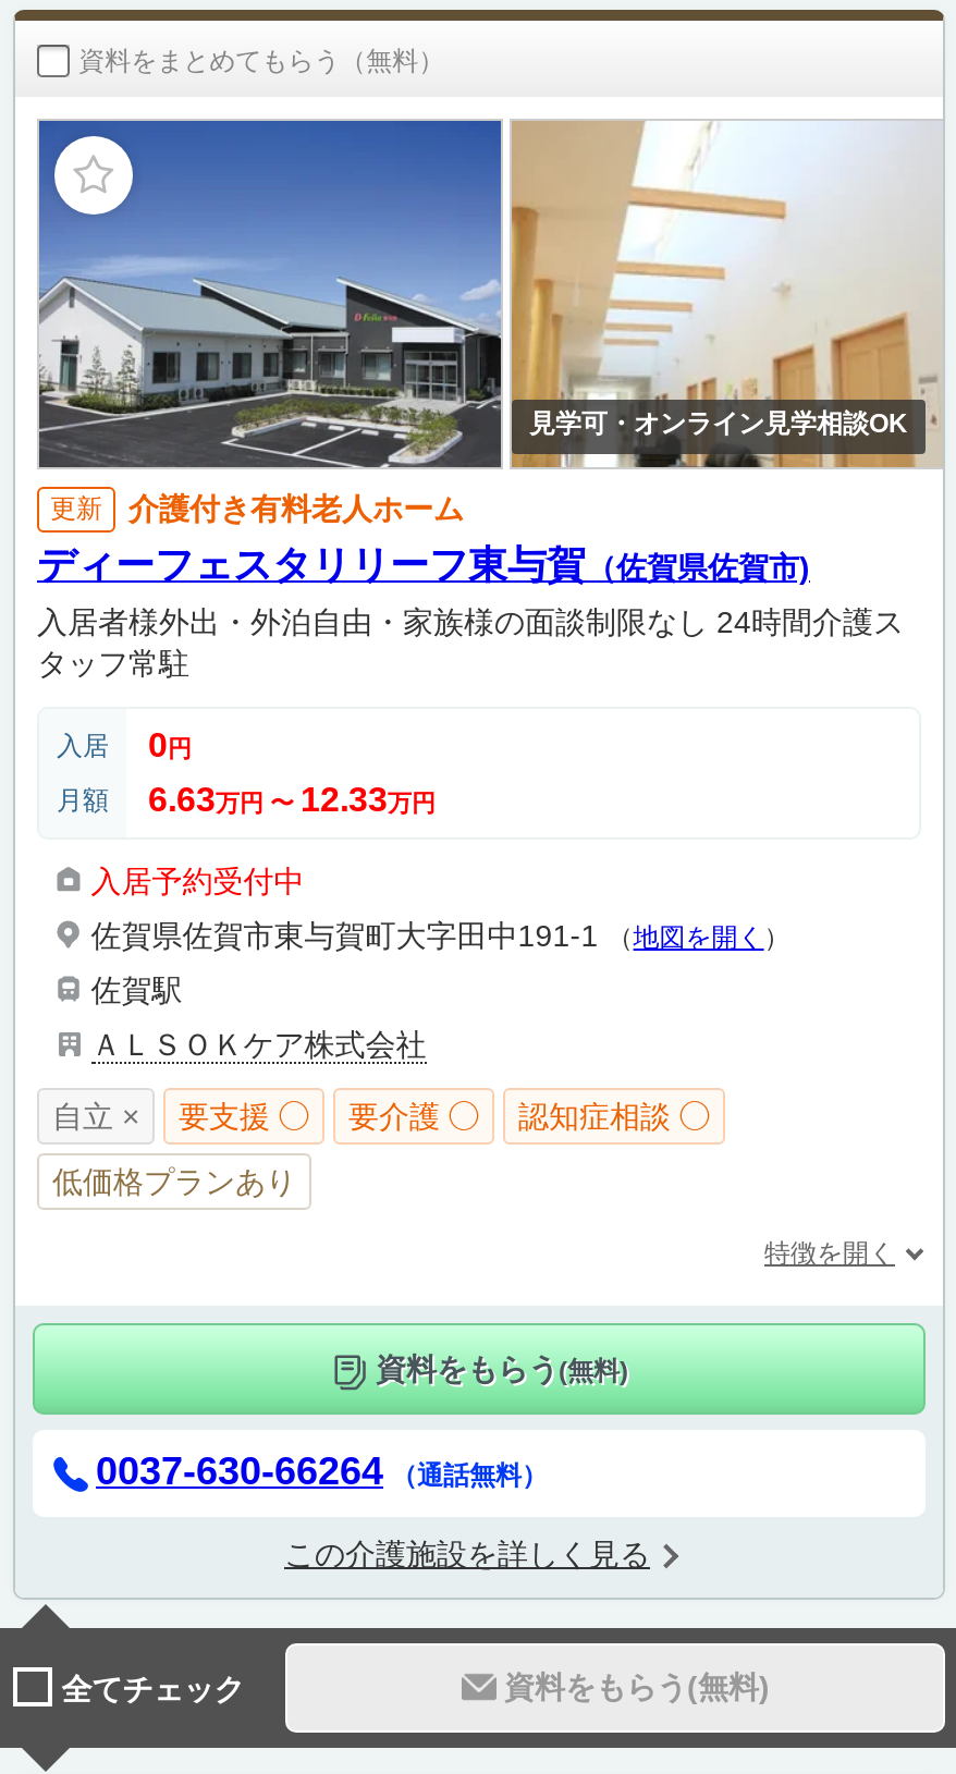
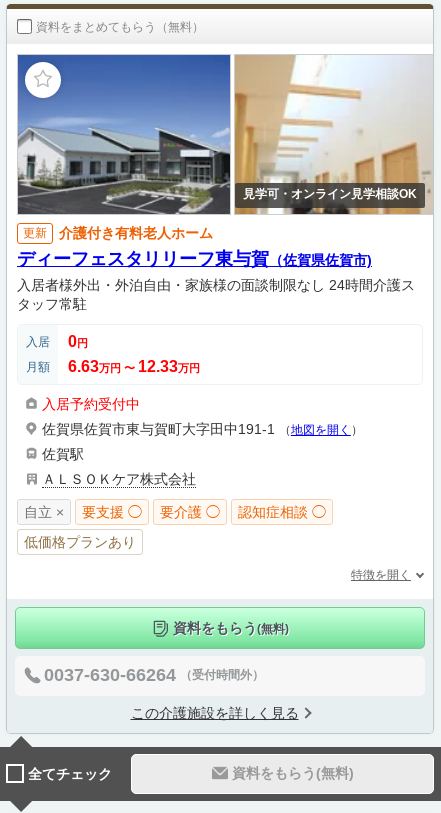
- 0037-630-66264 （通話無料）
+ 0037-630-66264 （受付時間外）
